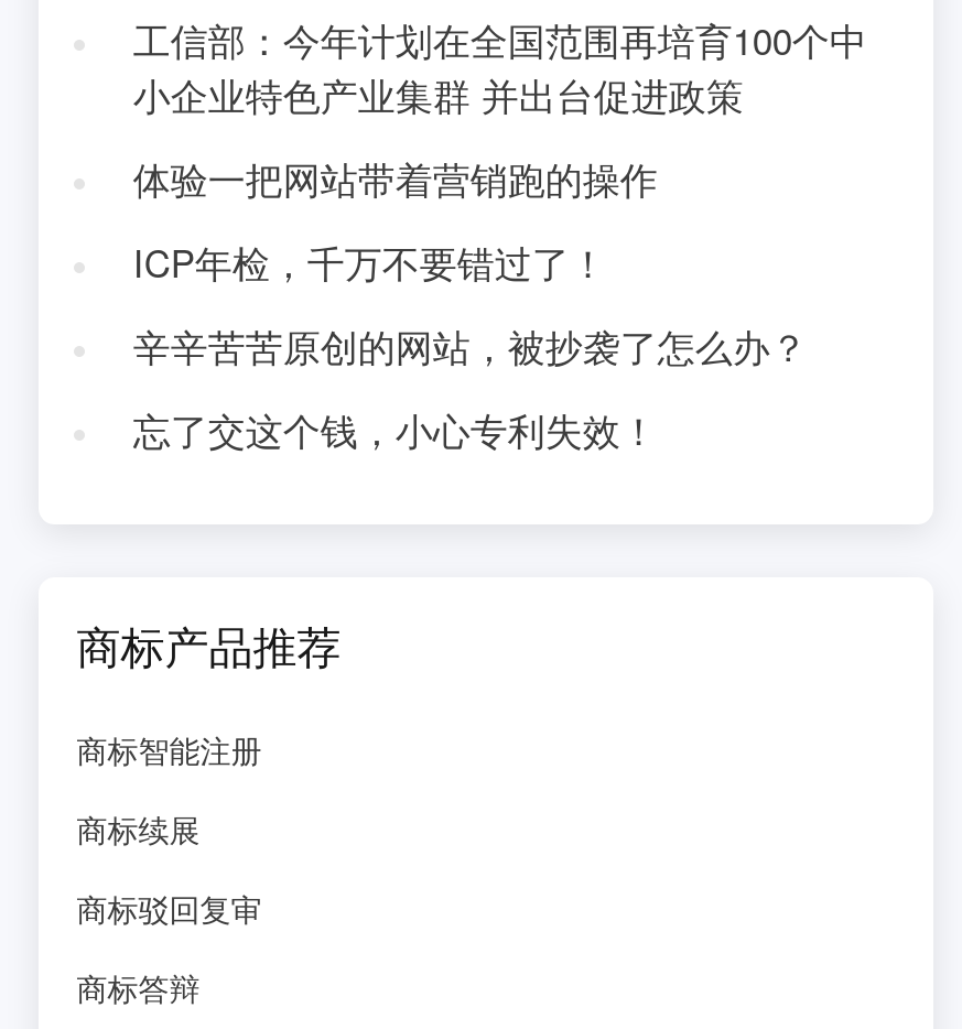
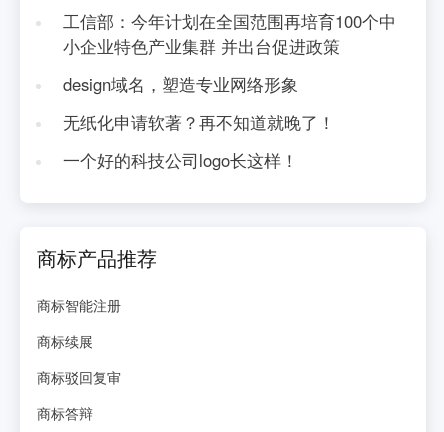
- 体验一把网站带着营销跑的操作
- ICP年检，千万不要错过了！
- 辛辛苦苦原创的网站，被抄袭了怎么办？
- 忘了交这个钱，小心专利失效！
+ design域名，塑造专业网络形象
+ 无纸化申请软著？再不知道就晚了！
+ 一个好的科技公司logo长这样！
